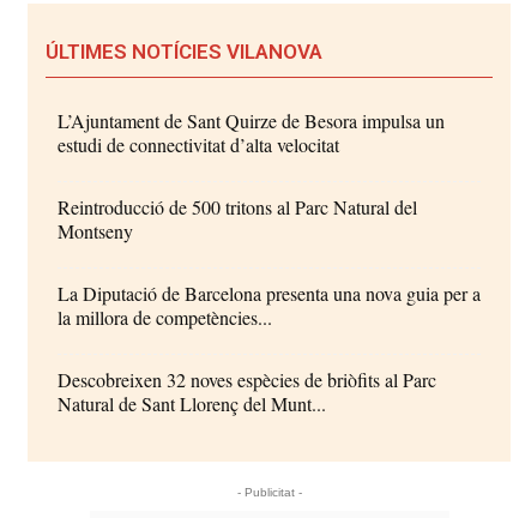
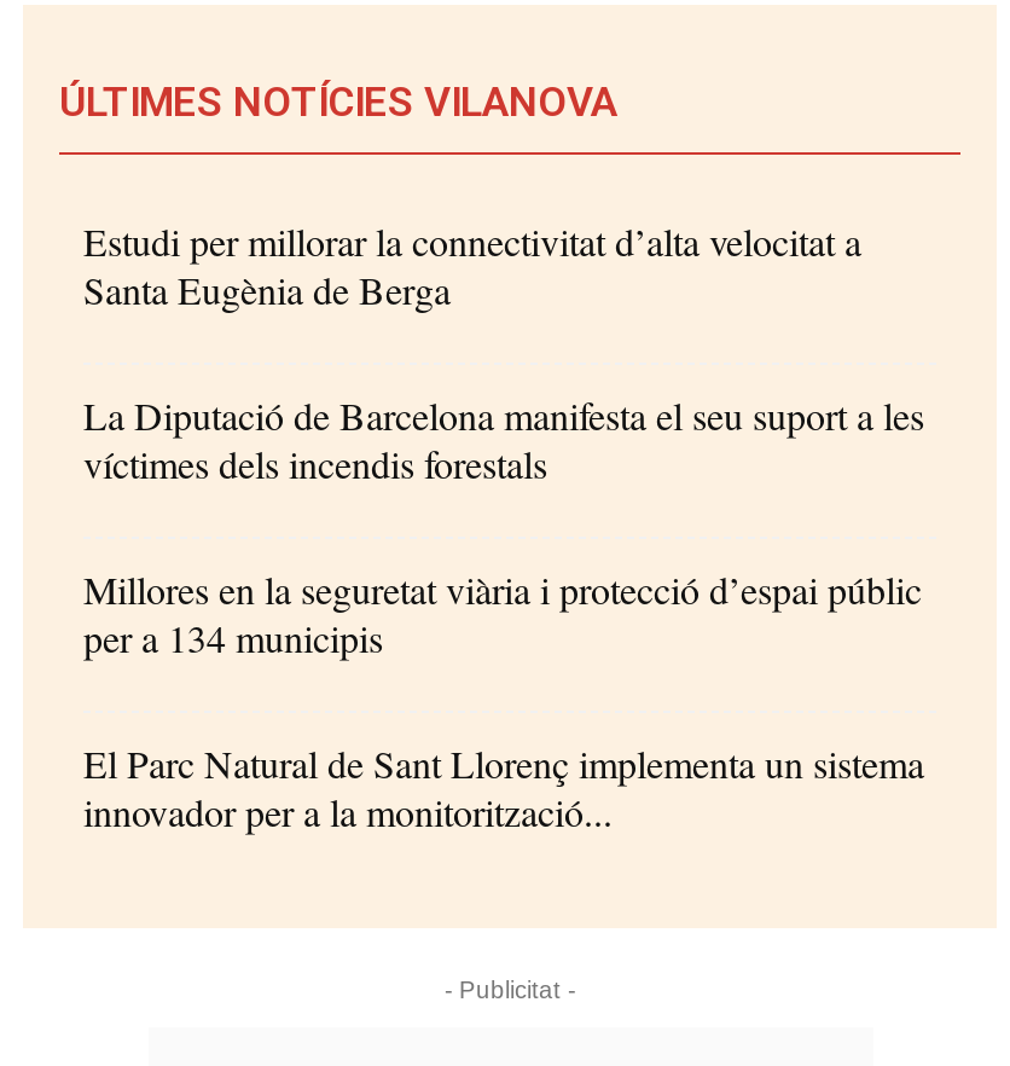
- L’Ajuntament de Sant Quirze de Besora impulsa un
- estudi de connectivitat d’alta velocitat
+ Estudi per millorar la connectivitat d’alta velocitat a
+ Santa Eugènia de Berga

- Reintroducció de 500 tritons al Parc Natural del
- Montseny
+ La Diputació de Barcelona manifesta el seu suport a les
+ víctimes dels incendis forestals

- La Diputació de Barcelona presenta una nova guia per a
- la millora de competències...
+ Millores en la seguretat viària i protecció d’espai públic
+ per a 134 municipis

- Descobreixen 32 noves espècies de briòfits al Parc
- Natural de Sant Llorenç del Munt...
+ El Parc Natural de Sant Llorenç implementa un sistema
+ innovador per a la monitorització...
